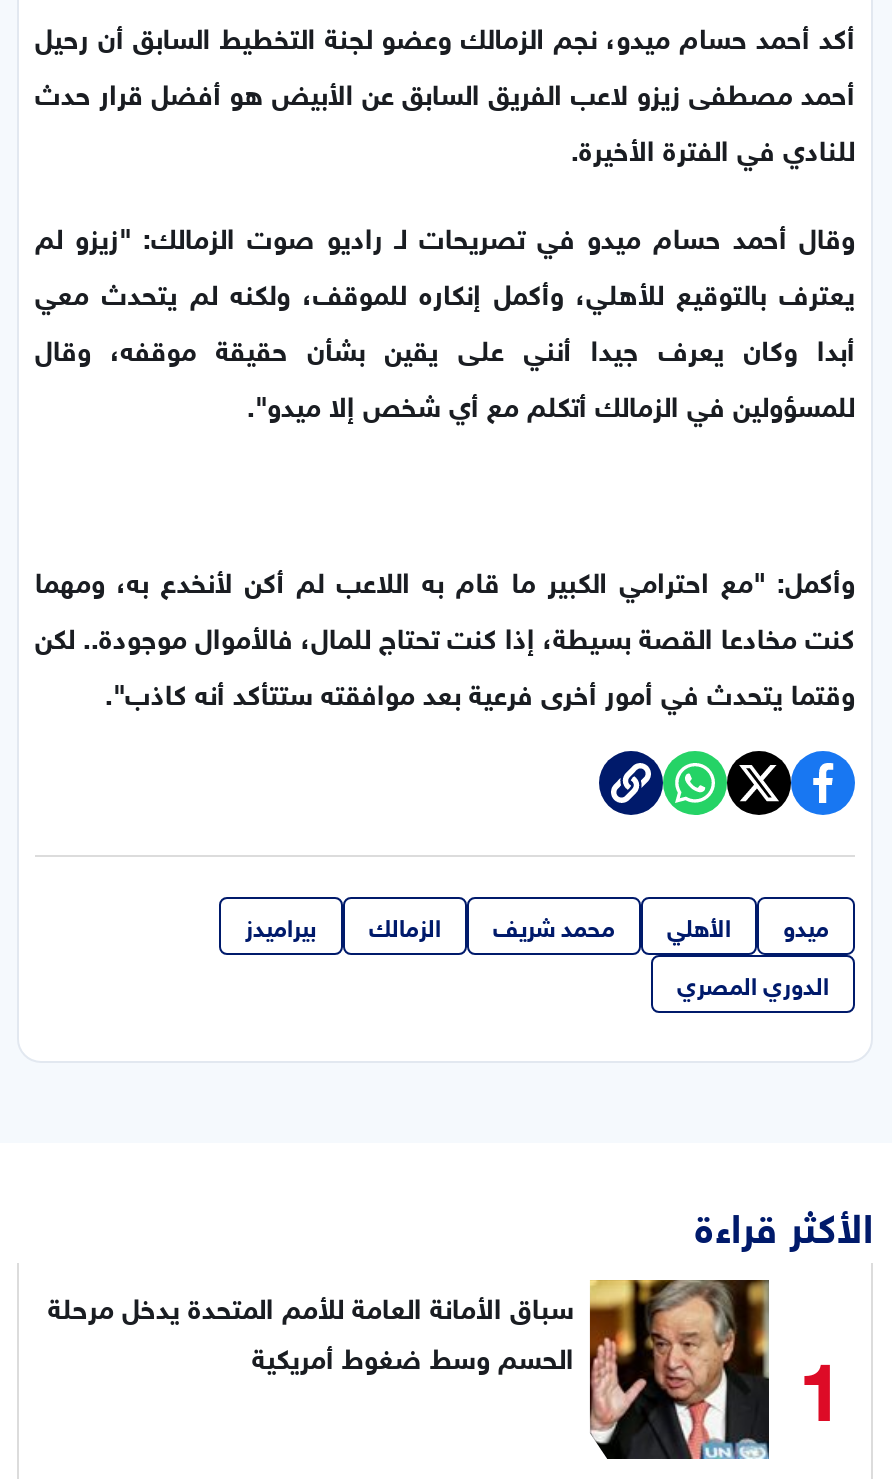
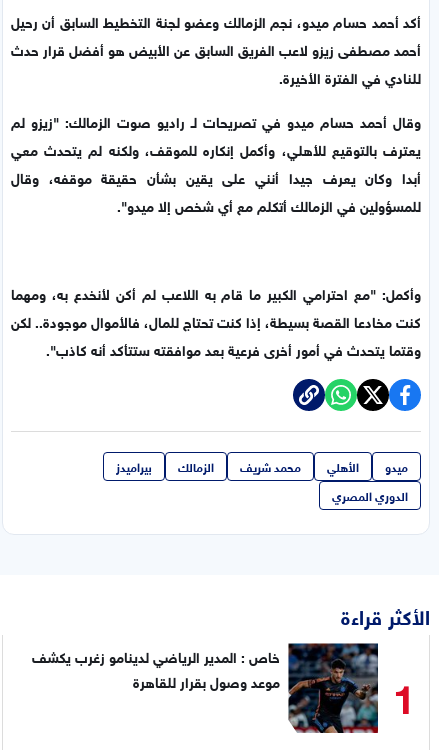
- [image]
- سباق الأمانة العامة للأمم المتحدة يدخل مرحلة
- الحسم وسط ضغوط أمريكية
+ [image]
+ خاص : المدير الرياضي لدينامو زغرب يكشف
+ موعد وصول بقرار للقاهرة
